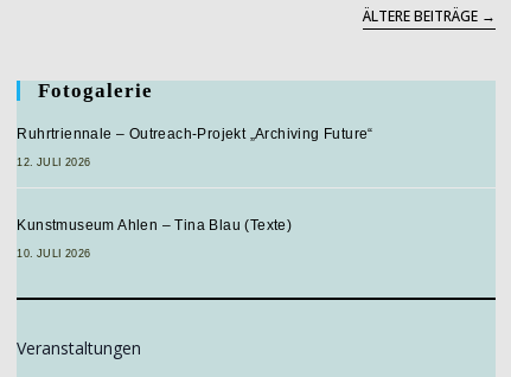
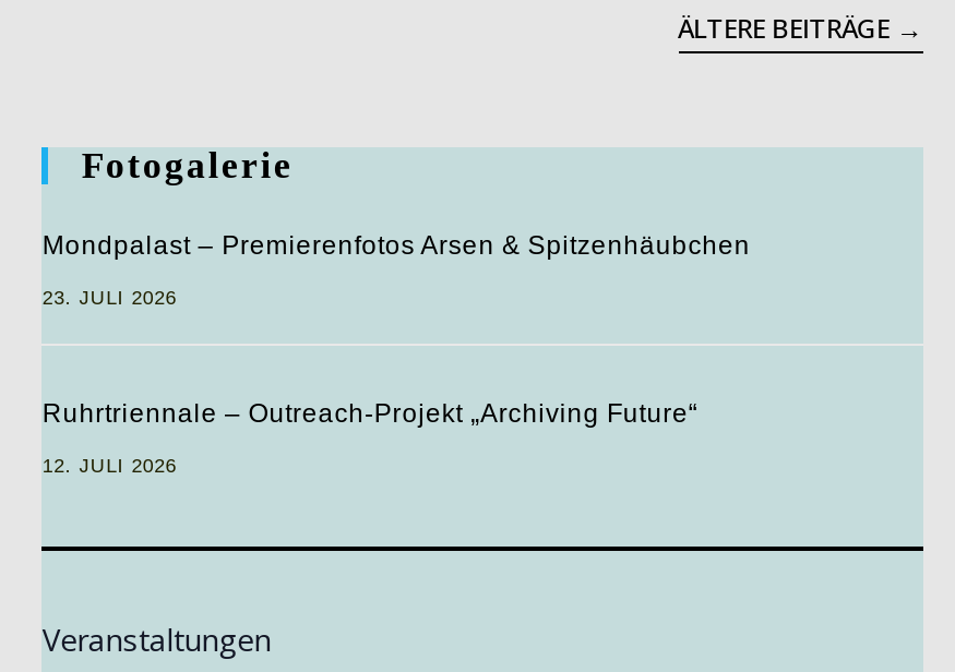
+ Mondpalast – Premierenfotos Arsen & Spitzenhäubchen
+ 23. JULI 2026

moved down: Ruhrtriennale – Outreach-Projekt „Archiving Future“ | 12. JULI 2026

- Kunstmuseum Ahlen – Tina Blau (Texte)
- 10. JULI 2026
